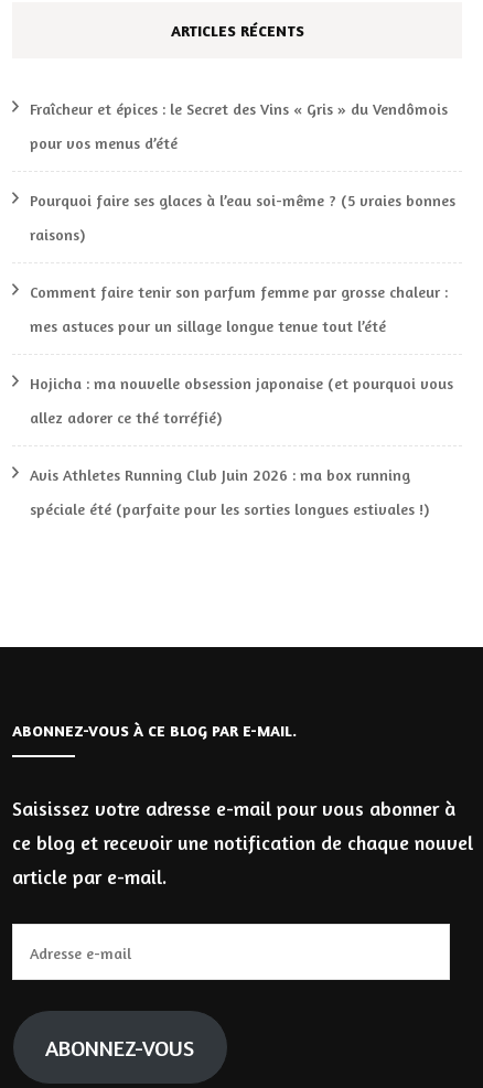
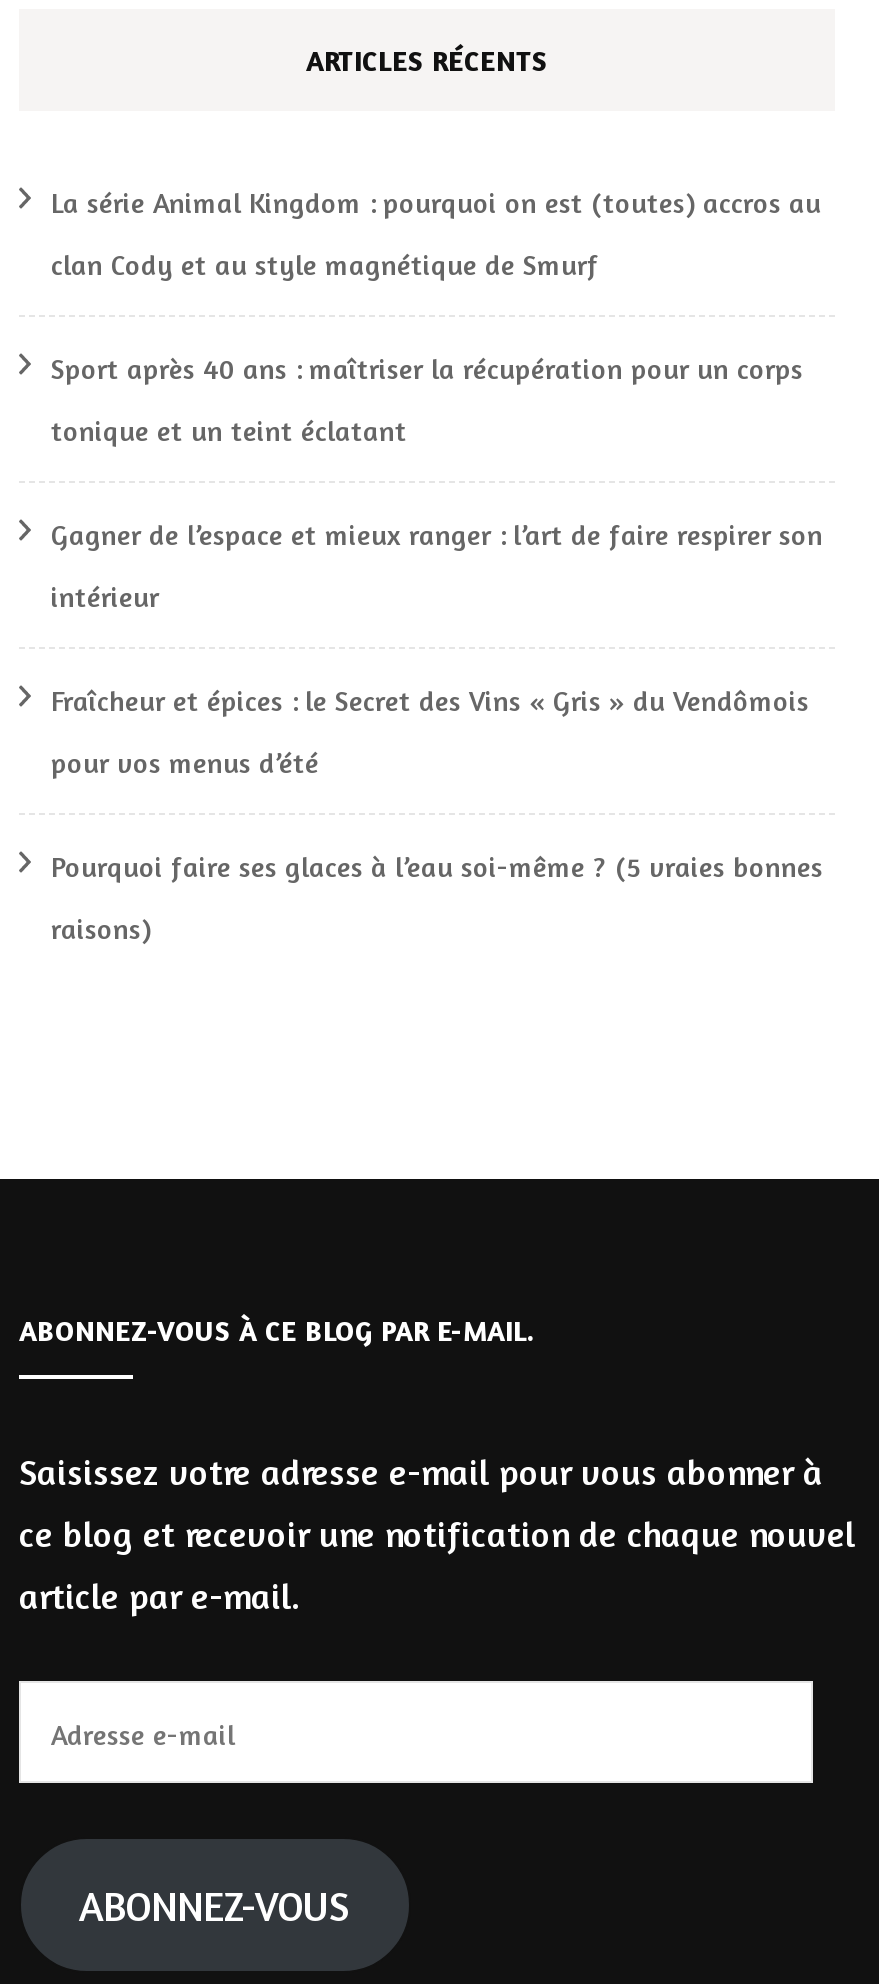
+ La série Animal Kingdom : pourquoi on est (toutes) accros au
+ clan Cody et au style magnétique de Smurf
+ Sport après 40 ans : maîtriser la récupération pour un corps
+ tonique et un teint éclatant
+ Gagner de l’espace et mieux ranger : l’art de faire respirer son
+ intérieur

moved down: Fraîcheur et épices : le Secret des Vins « Gris » du Vendômois | pour vos menus d’été | Pourquoi faire ses glaces à l’eau soi-même ? (5 vraies bonnes | raisons)

- Comment faire tenir son parfum femme par grosse chaleur :
- mes astuces pour un sillage longue tenue tout l’été
- Hojicha : ma nouvelle obsession japonaise (et pourquoi vous
- allez adorer ce thé torréfié)
- Avis Athletes Running Club Juin 2026 : ma box running
- spéciale été (parfaite pour les sorties longues estivales !)
